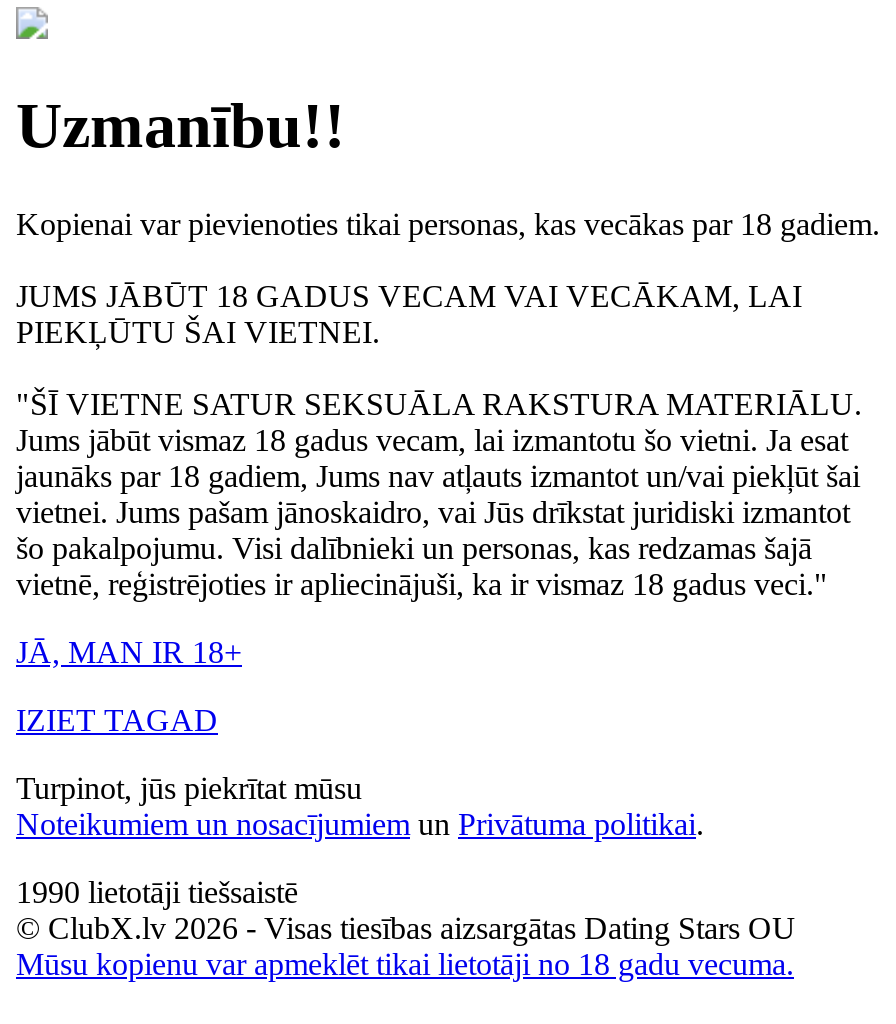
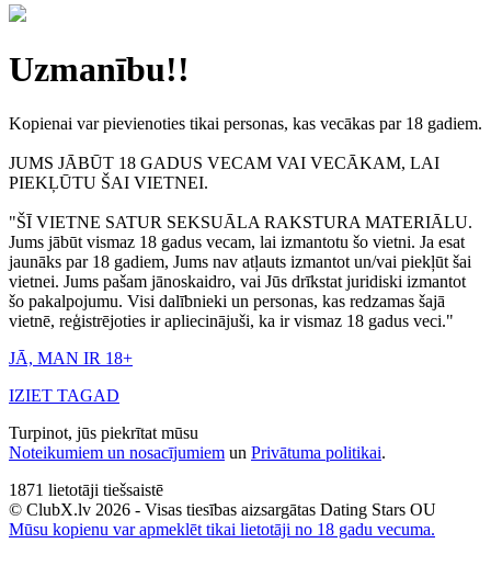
- 1990 lietotāji tiešsaistē
+ 1871 lietotāji tiešsaistē
